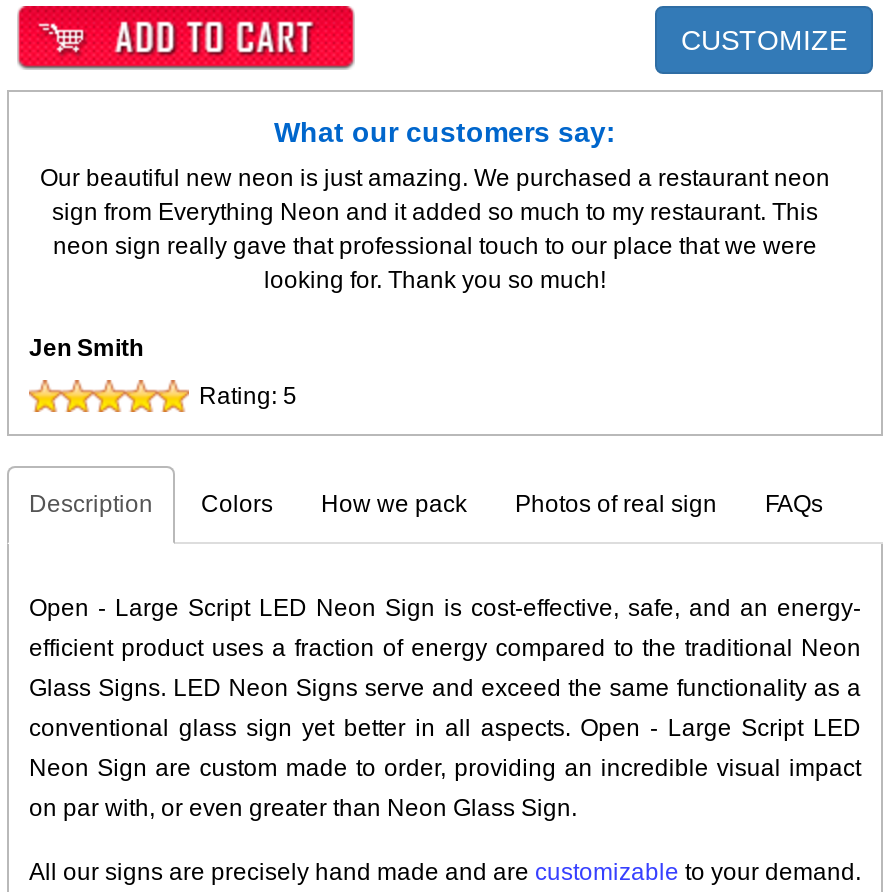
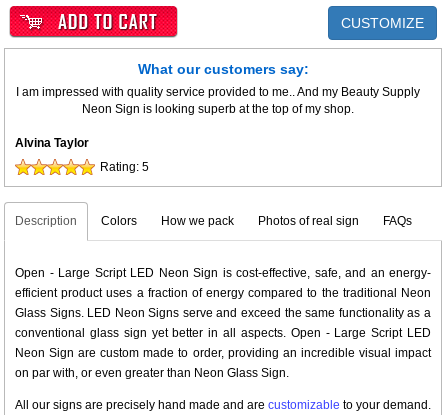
- Our beautiful new neon is just amazing. We purchased a restaurant neon
- sign from Everything Neon and it added so much to my restaurant. This
- neon sign really gave that professional touch to our place that we were
- looking for. Thank you so much!
+ I am impressed with quality service provided to me.. And my Beauty Supply
+ Neon Sign is looking superb at the top of my shop.

- Jen Smith
+ Alvina Taylor
